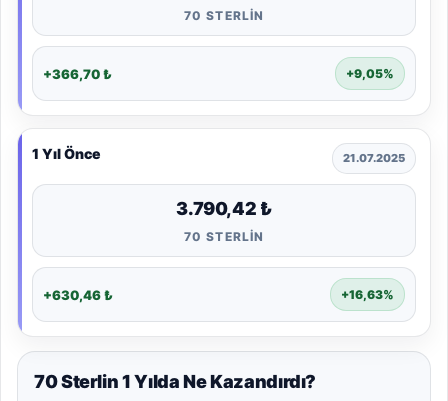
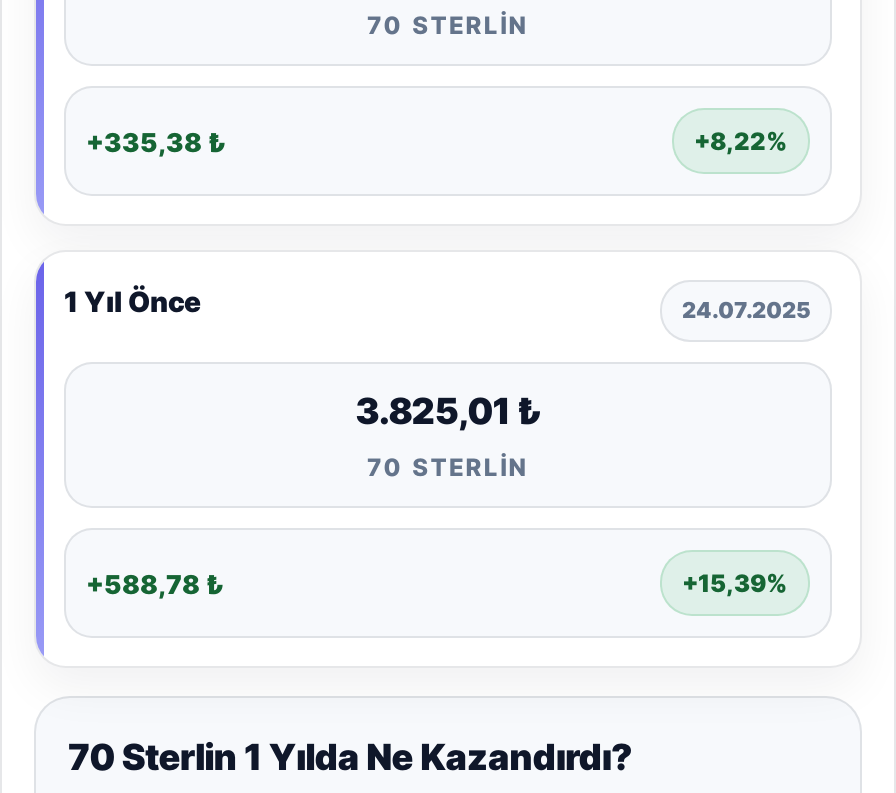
- +366,70 ₺
+ +335,38 ₺

- +9,05%
+ +8,22%

- 21.07.2025
+ 24.07.2025

- 3.790,42 ₺
+ 3.825,01 ₺

- +630,46 ₺
+ +588,78 ₺

- +16,63%
+ +15,39%
